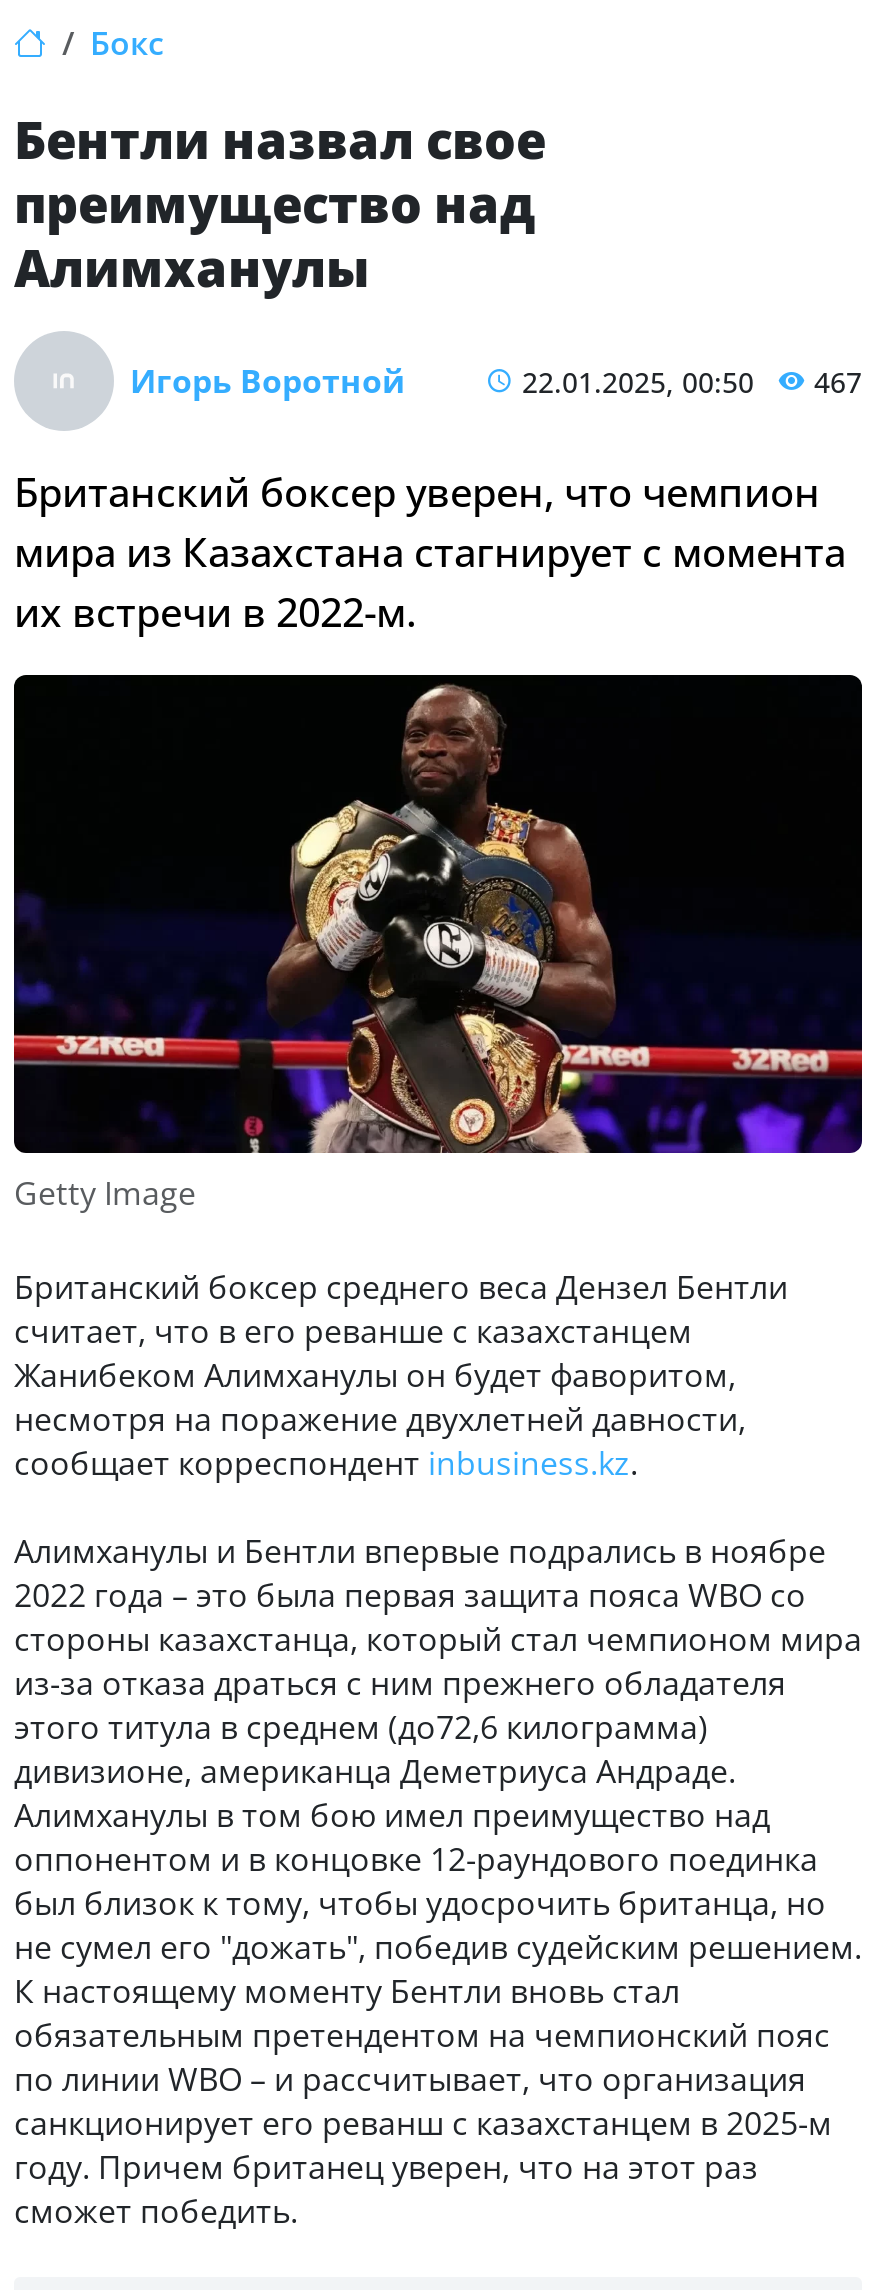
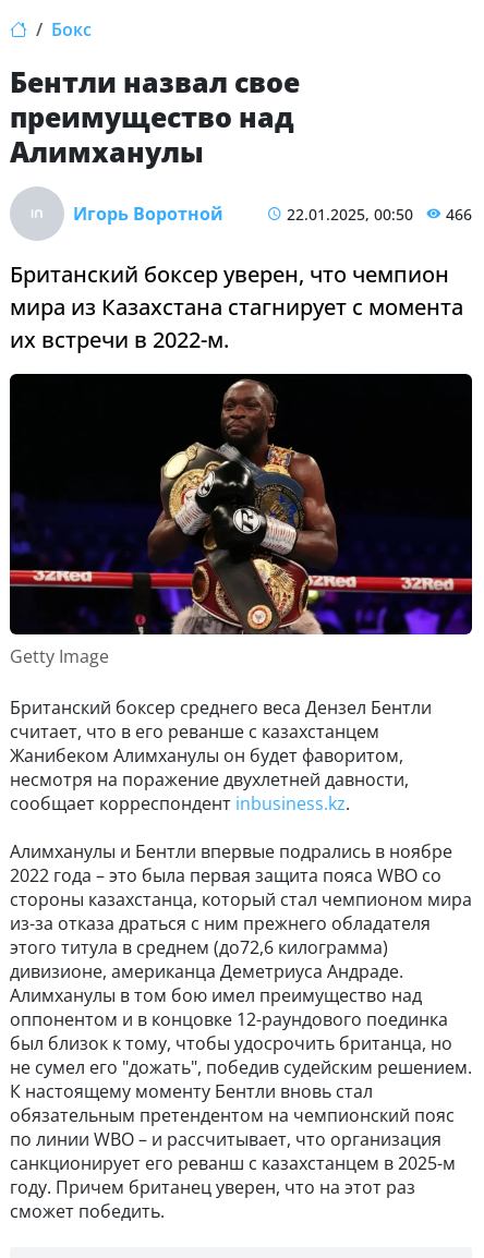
- 22.01.2025, 00:50 467
+ 22.01.2025, 00:50 466
